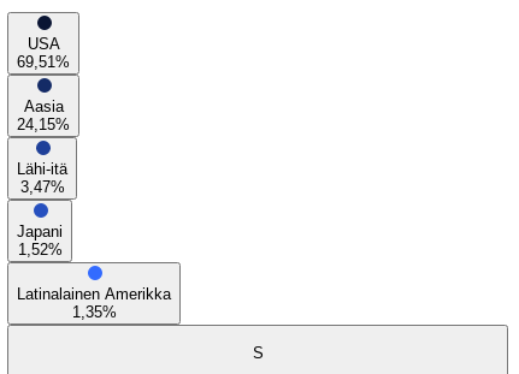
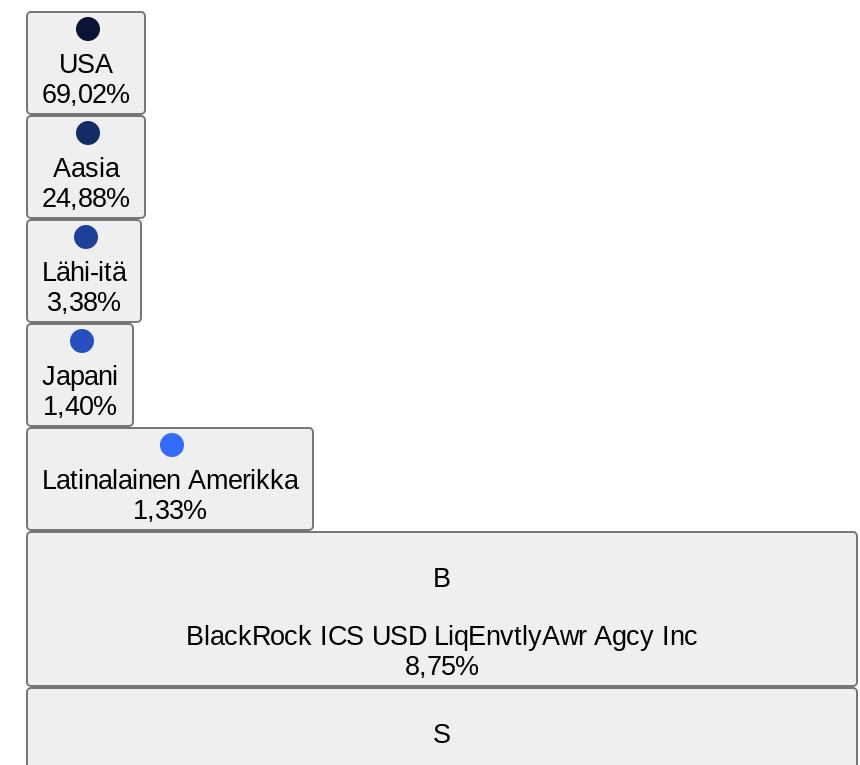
- 69,51%
+ 69,02%

- 24,15%
+ 24,88%

- 3,47%
+ 3,38%

- 1,52%
+ 1,40%

- 1,35%
+ 1,33%
+ B
+ BlackRock ICS USD LiqEnvtlyAwr Agcy Inc
+ 8,75%
